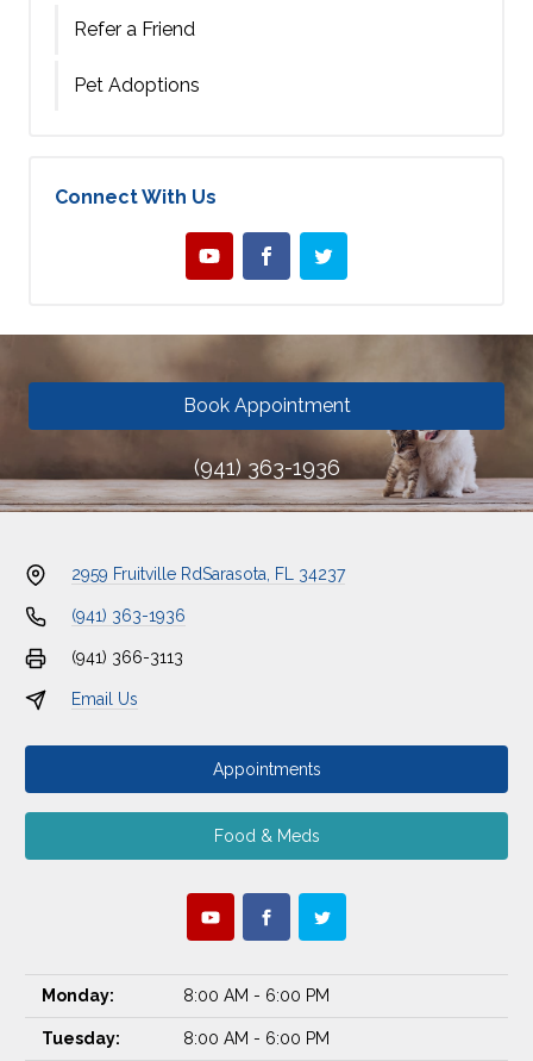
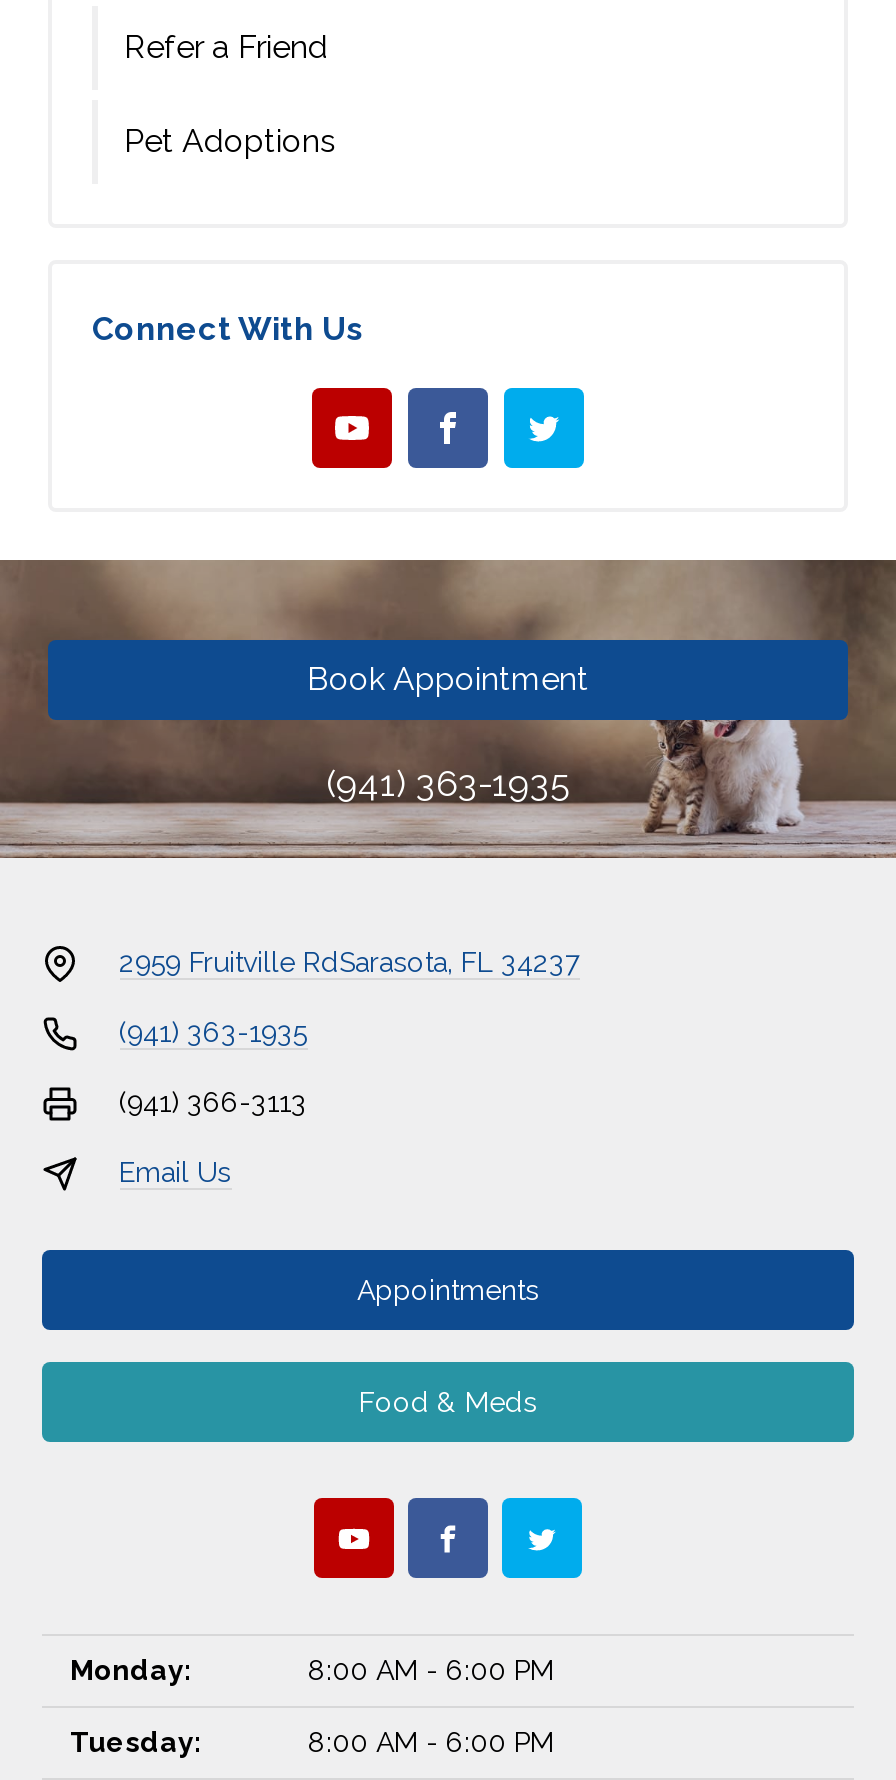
- (941) 363-1936
+ (941) 363-1935

- (941) 363-1936
+ (941) 363-1935
